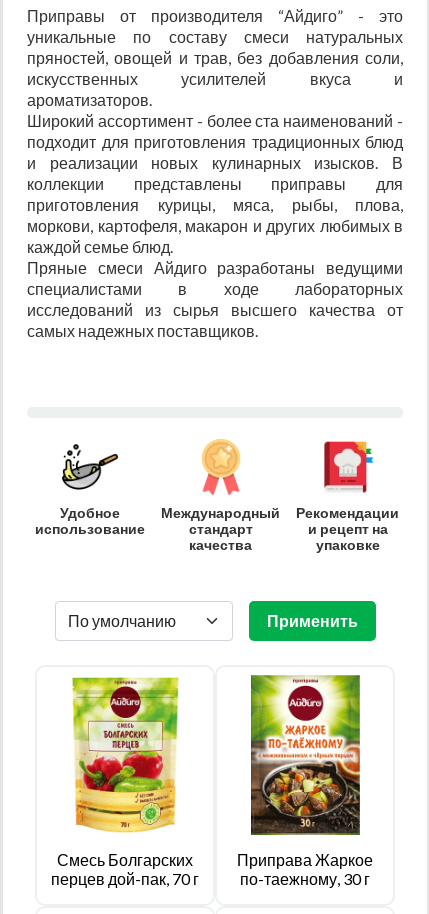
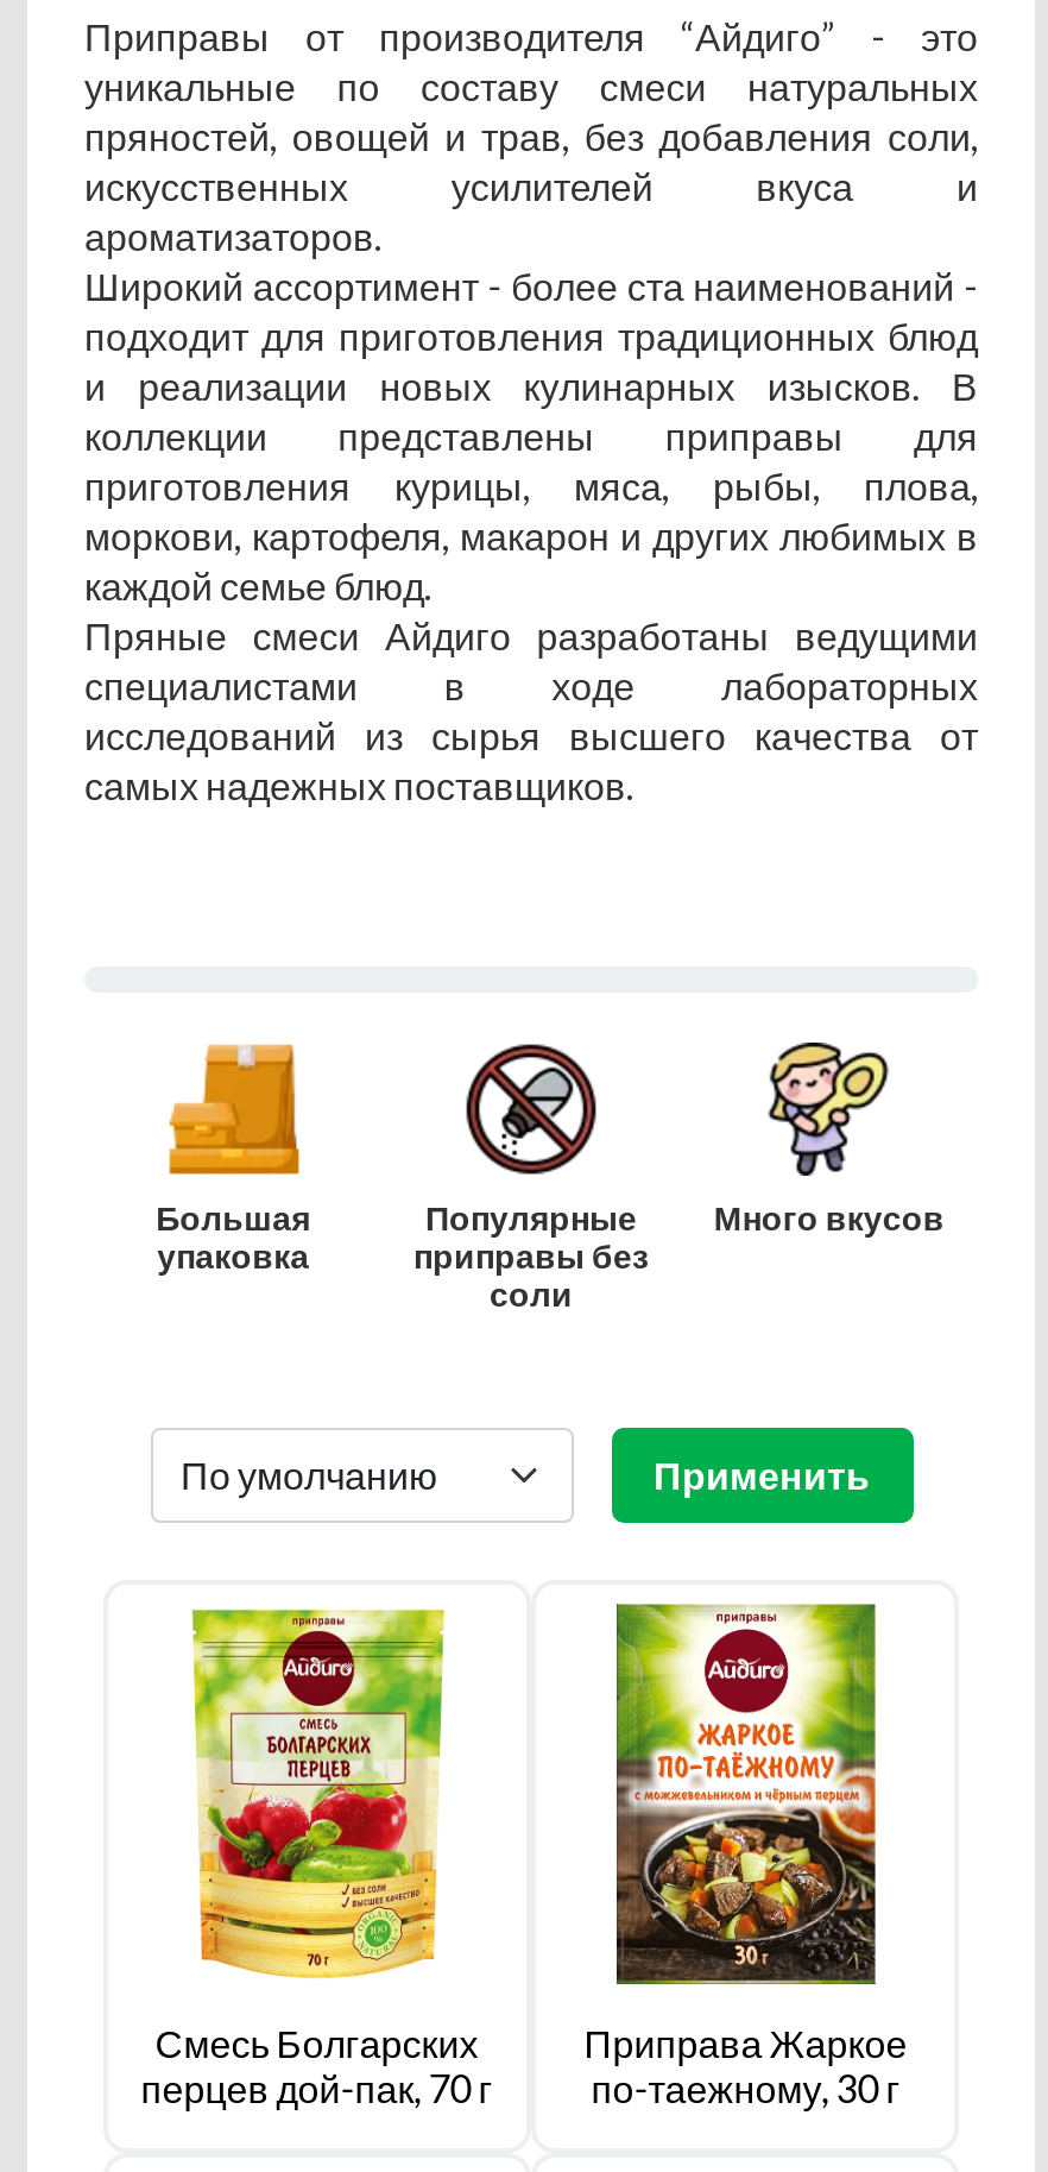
- [image]
- Удобное
- использование
+ [image]
+ Большая
+ упаковка

- [image]
- Международный
- стандарт
- качества
+ [image]
+ Популярные
+ приправы без
+ соли

- [image]
- Рекомендации
- и рецепт на
- упаковке
+ [image]
+ Много вкусов
